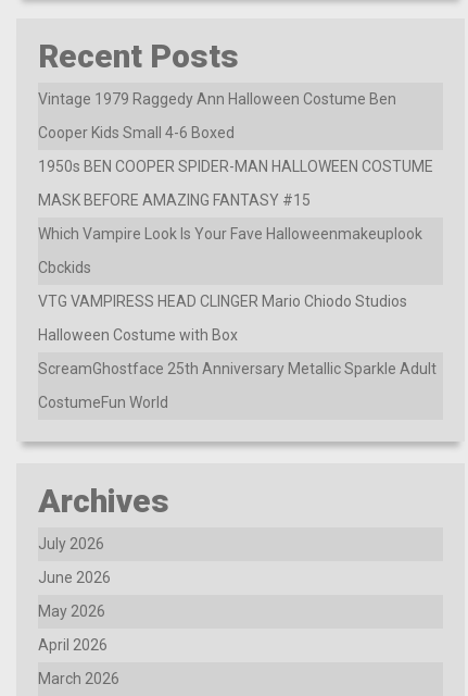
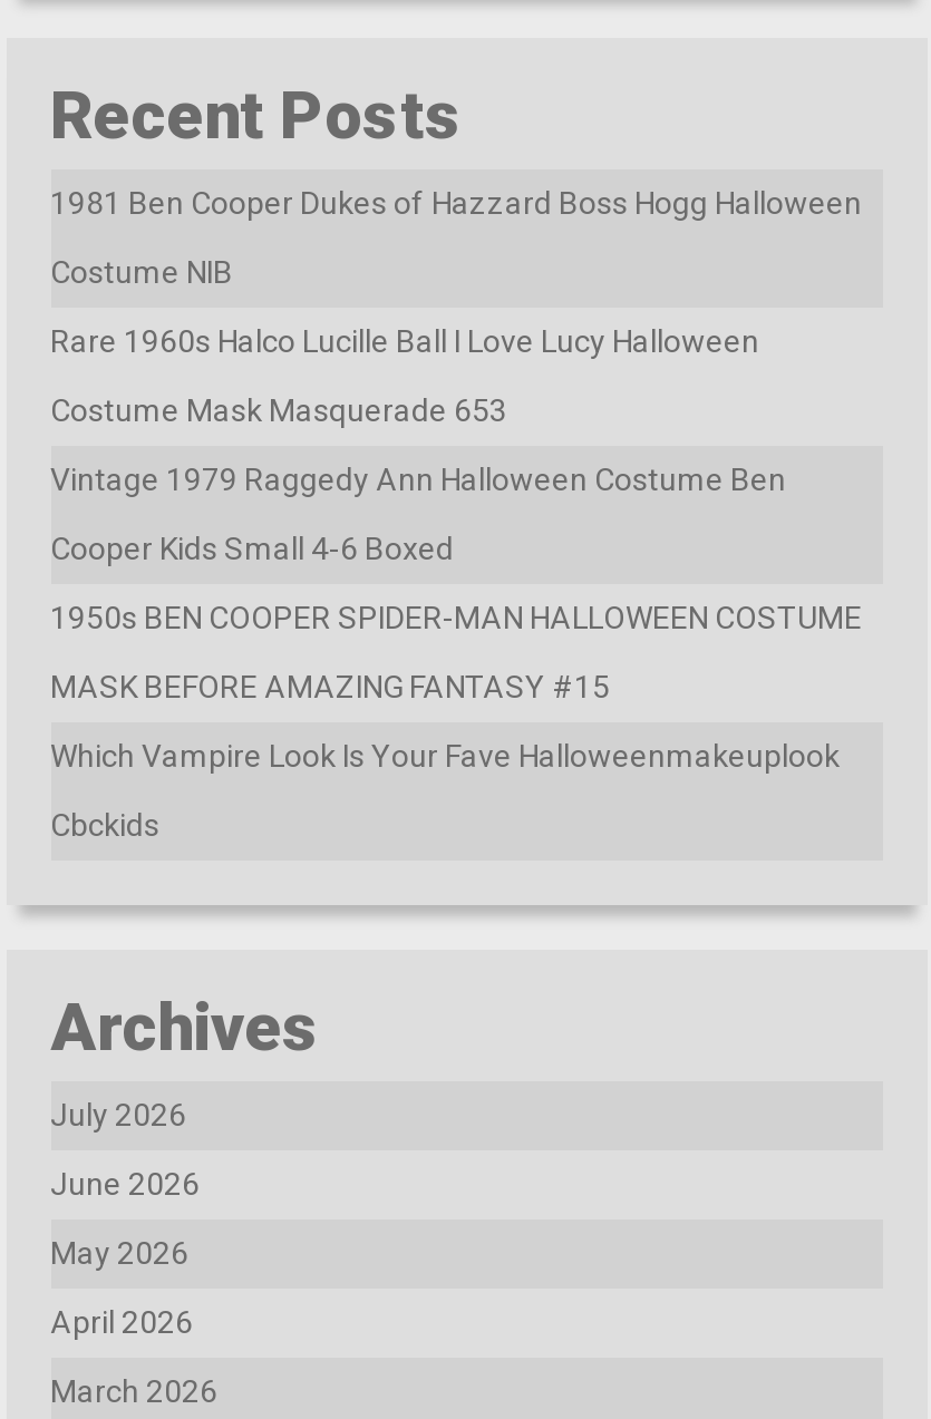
+ 1981 Ben Cooper Dukes of Hazzard Boss Hogg Halloween
+ Costume NIB
+ Rare 1960s Halco Lucille Ball I Love Lucy Halloween
+ Costume Mask Masquerade 653

moved down: Vintage 1979 Raggedy Ann Halloween Costume Ben | Cooper Kids Small 4-6 Boxed | 1950s BEN COOPER SPIDER-MAN HALLOWEEN COSTUME | MASK BEFORE AMAZING FANTASY #15 | Which Vampire Look Is Your Fave Halloweenmakeuplook | Cbckids

- VTG VAMPIRESS HEAD CLINGER Mario Chiodo Studios
- Halloween Costume with Box
- ScreamGhostface 25th Anniversary Metallic Sparkle Adult
- CostumeFun World
